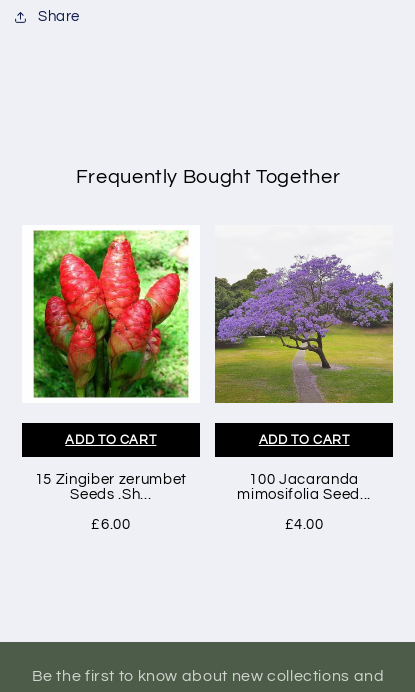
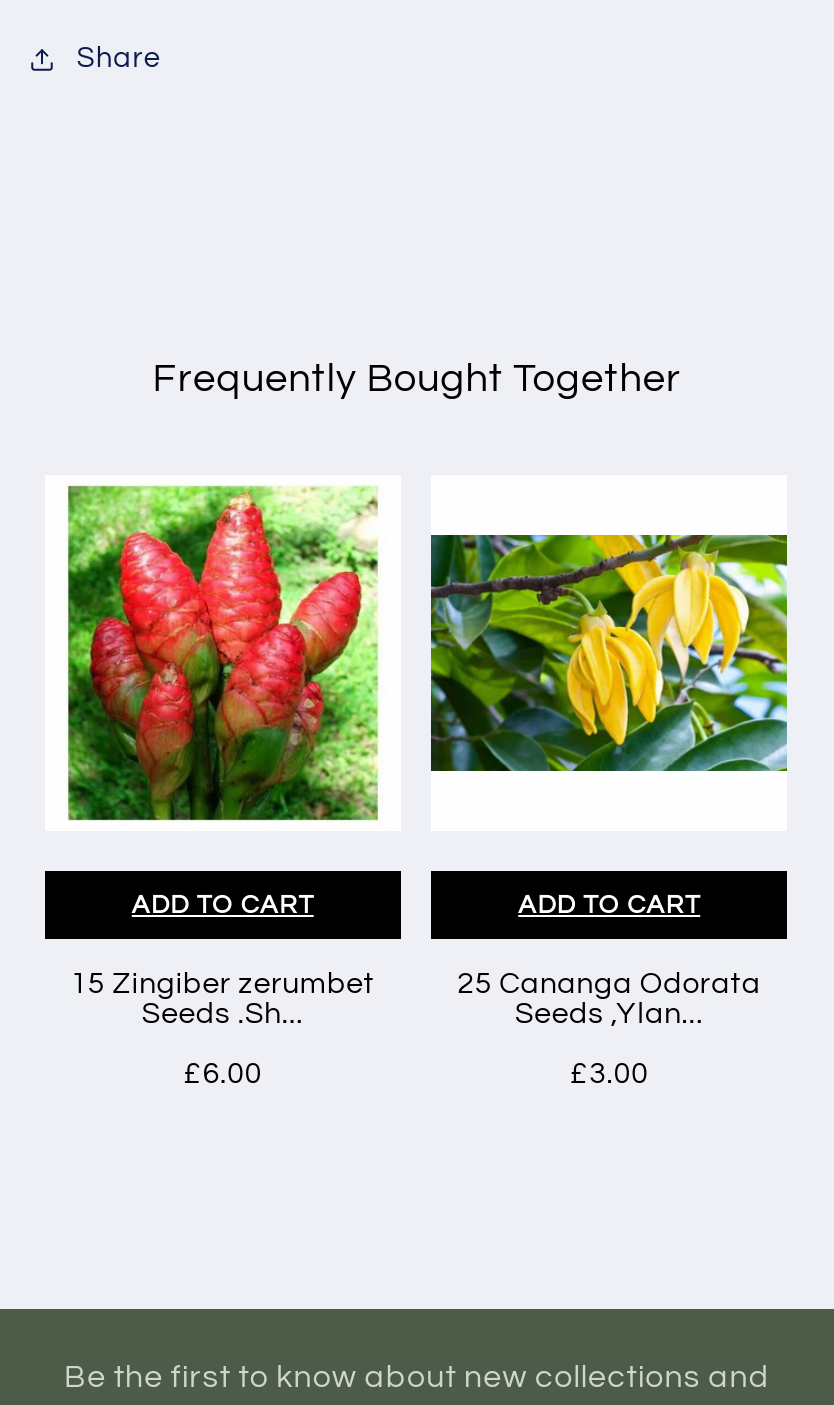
- [image]
+ [image]

- 100 Jacaranda
- mimosifolia Seed...
+ 25 Cananga Odorata
+ Seeds ,Ylan...

- £4.00
+ £3.00
